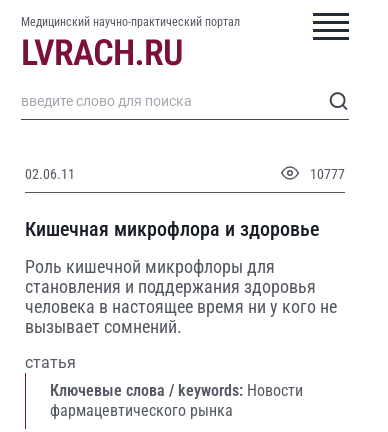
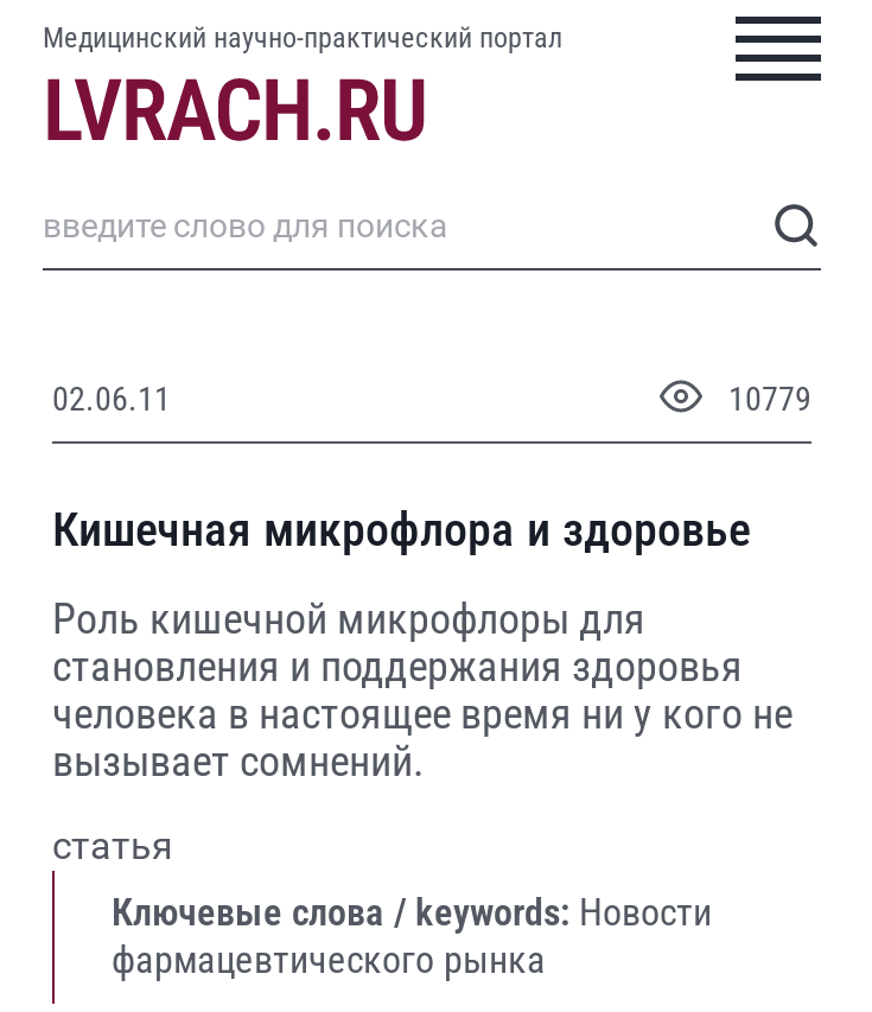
- 10777
+ 10779
